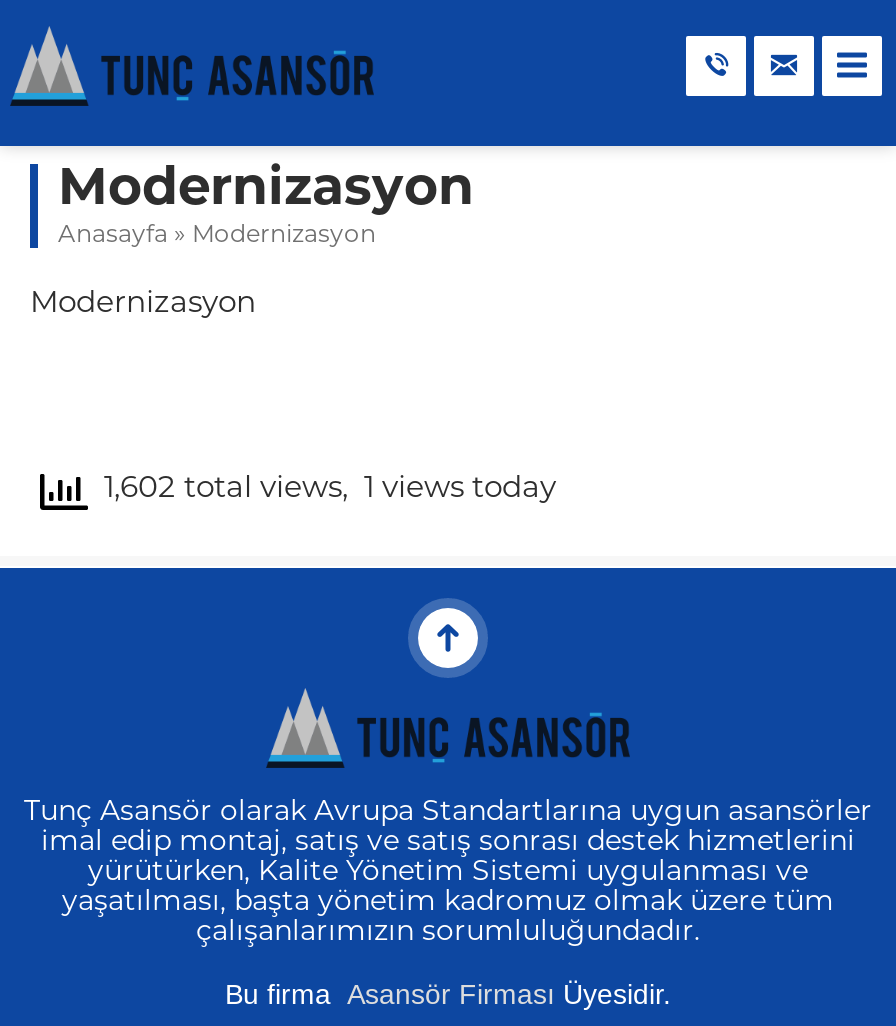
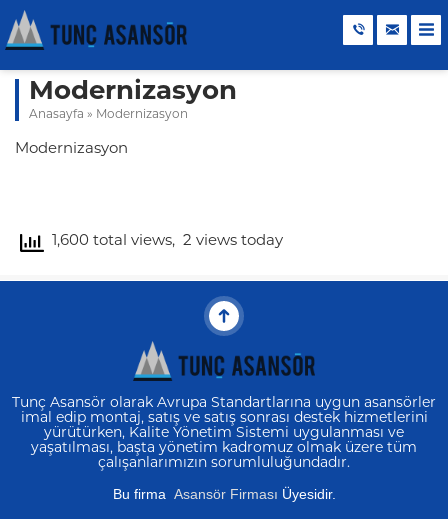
- 1,602 total views, 1 views today
+ 1,600 total views, 2 views today
